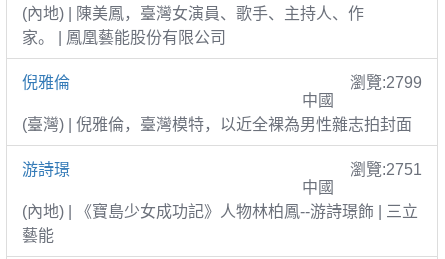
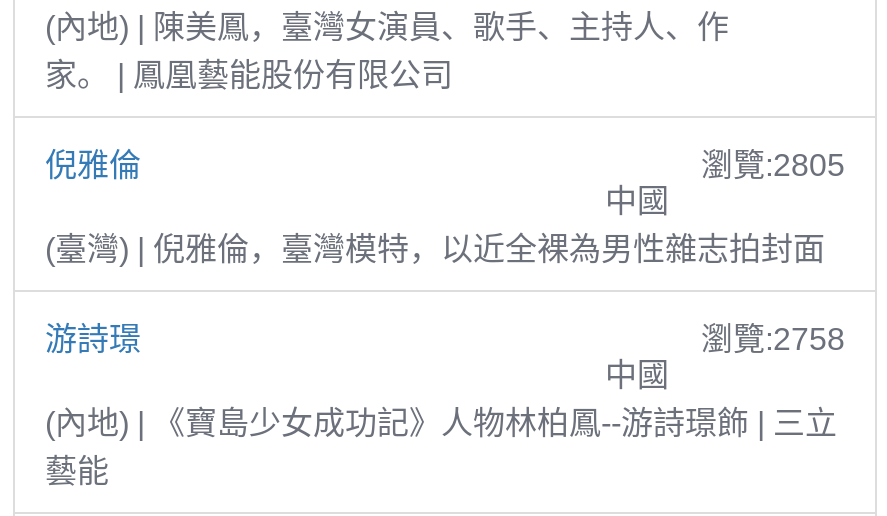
- 瀏覽:2799
+ 瀏覽:2805

- 瀏覽:2751
+ 瀏覽:2758
